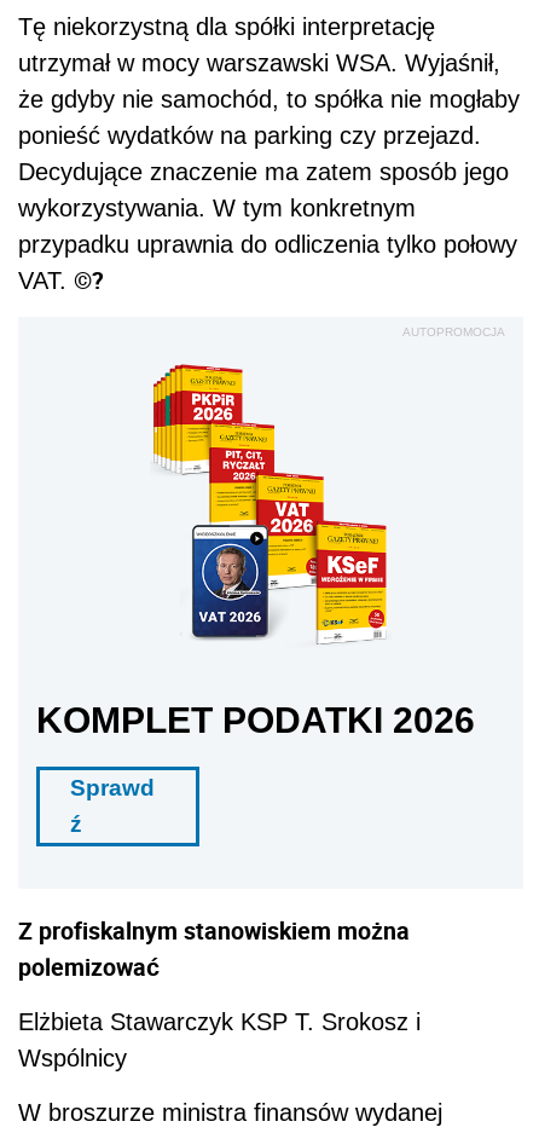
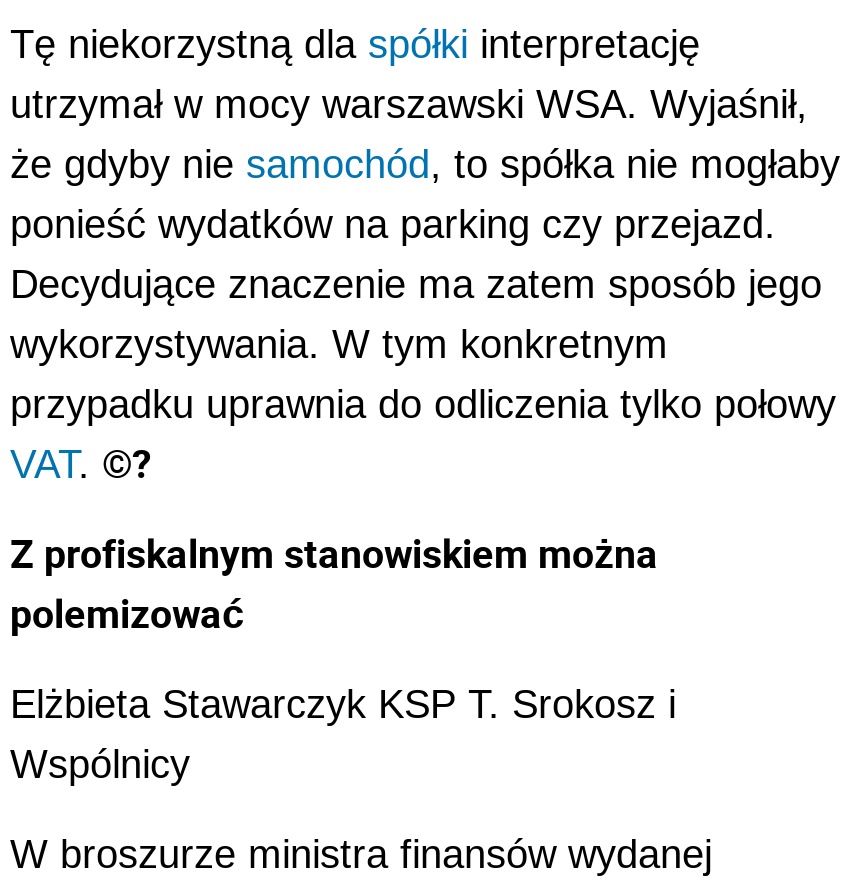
- AUTOPROMOCJA

- [image]

- KOMPLET PODATKI 2026
- Sprawd
- ź
